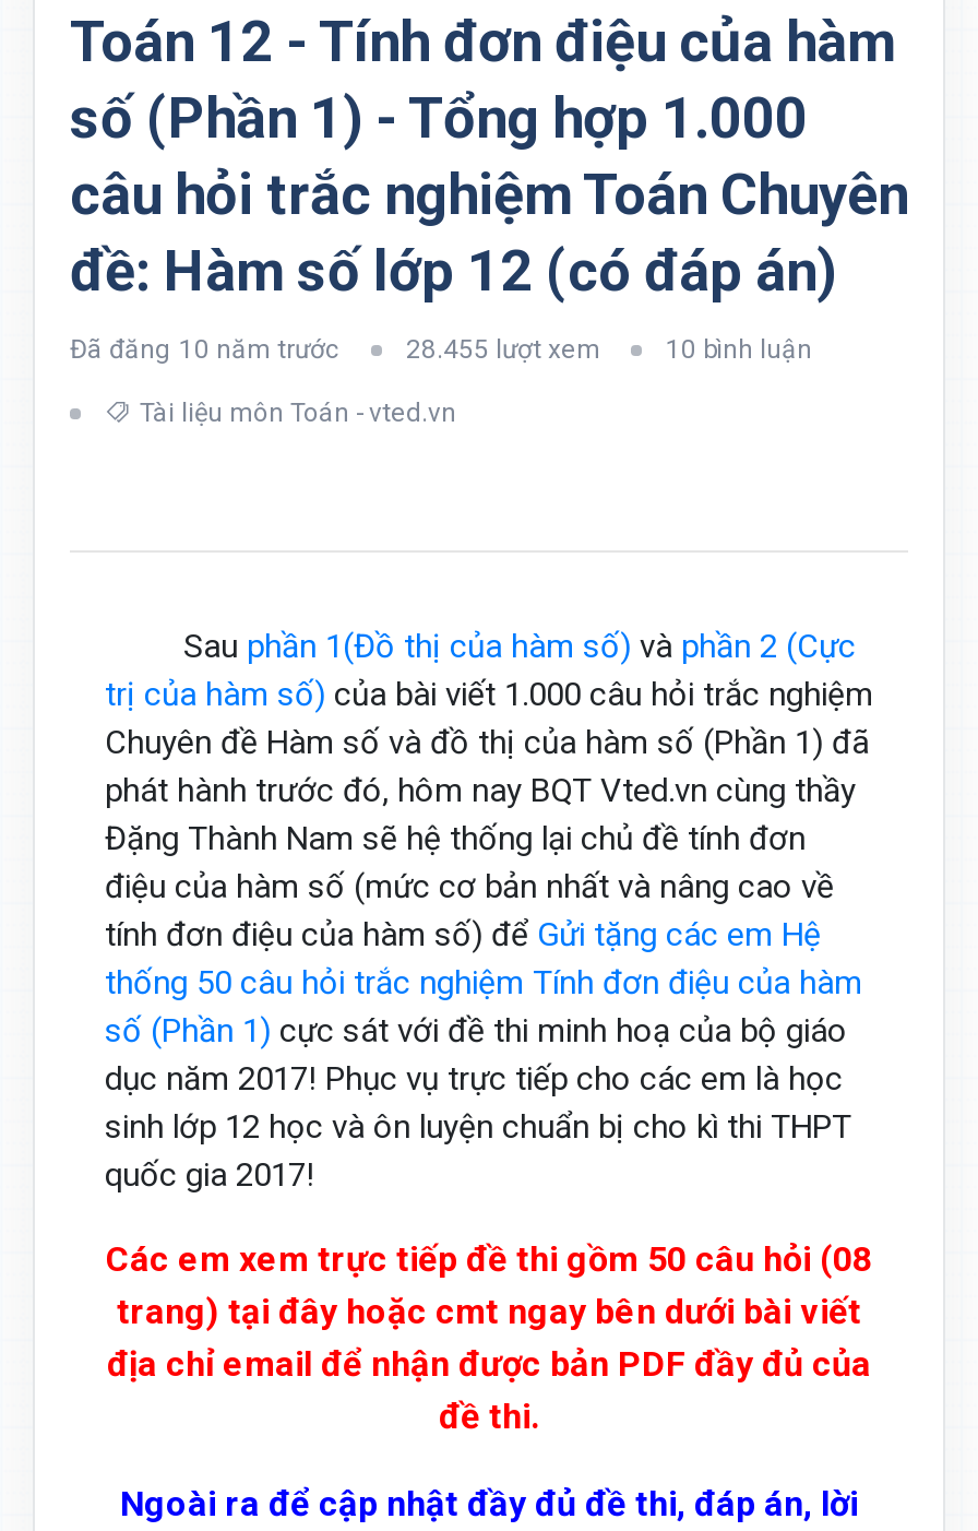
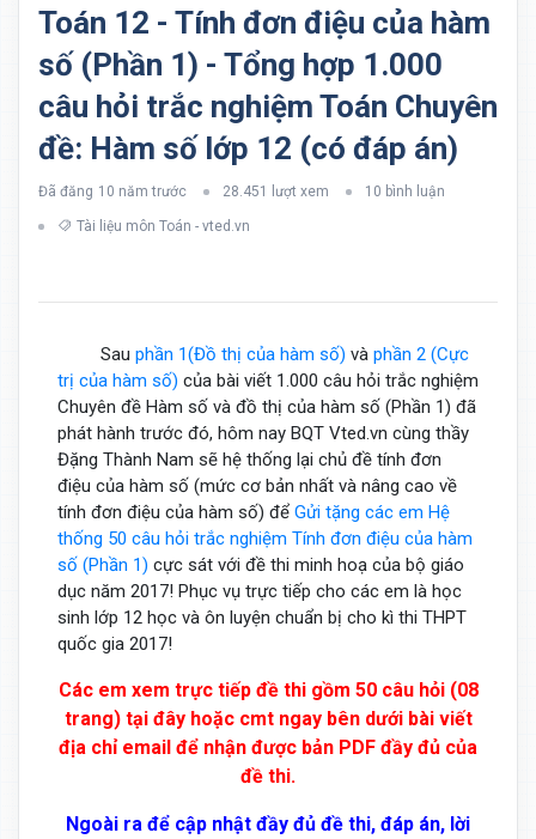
- 28.455 lượt xem
+ 28.451 lượt xem
